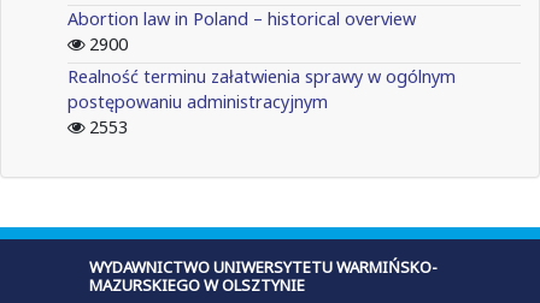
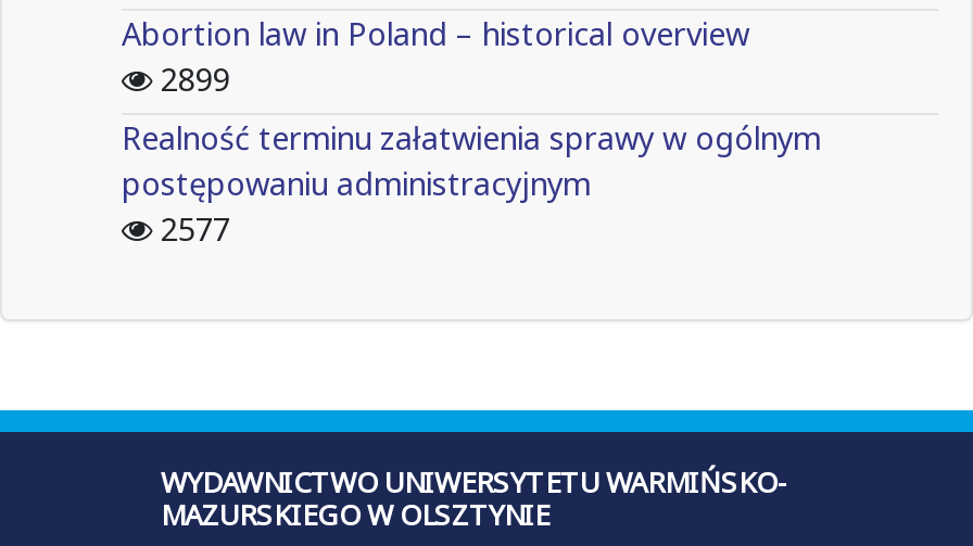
- 2900
+ 2899

- 2553
+ 2577
